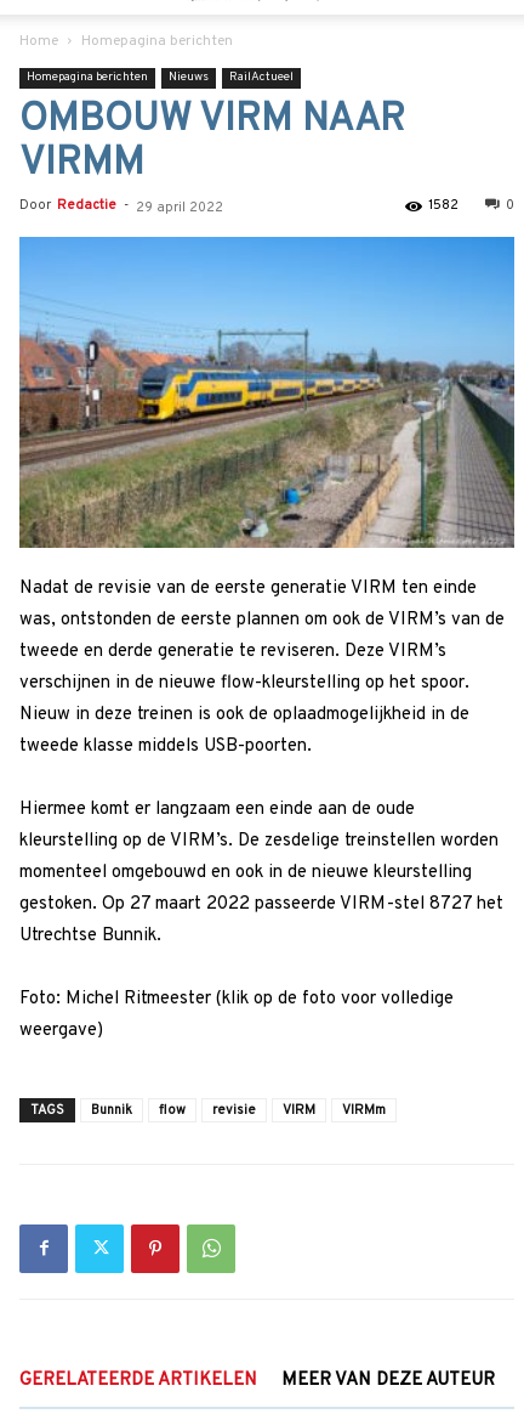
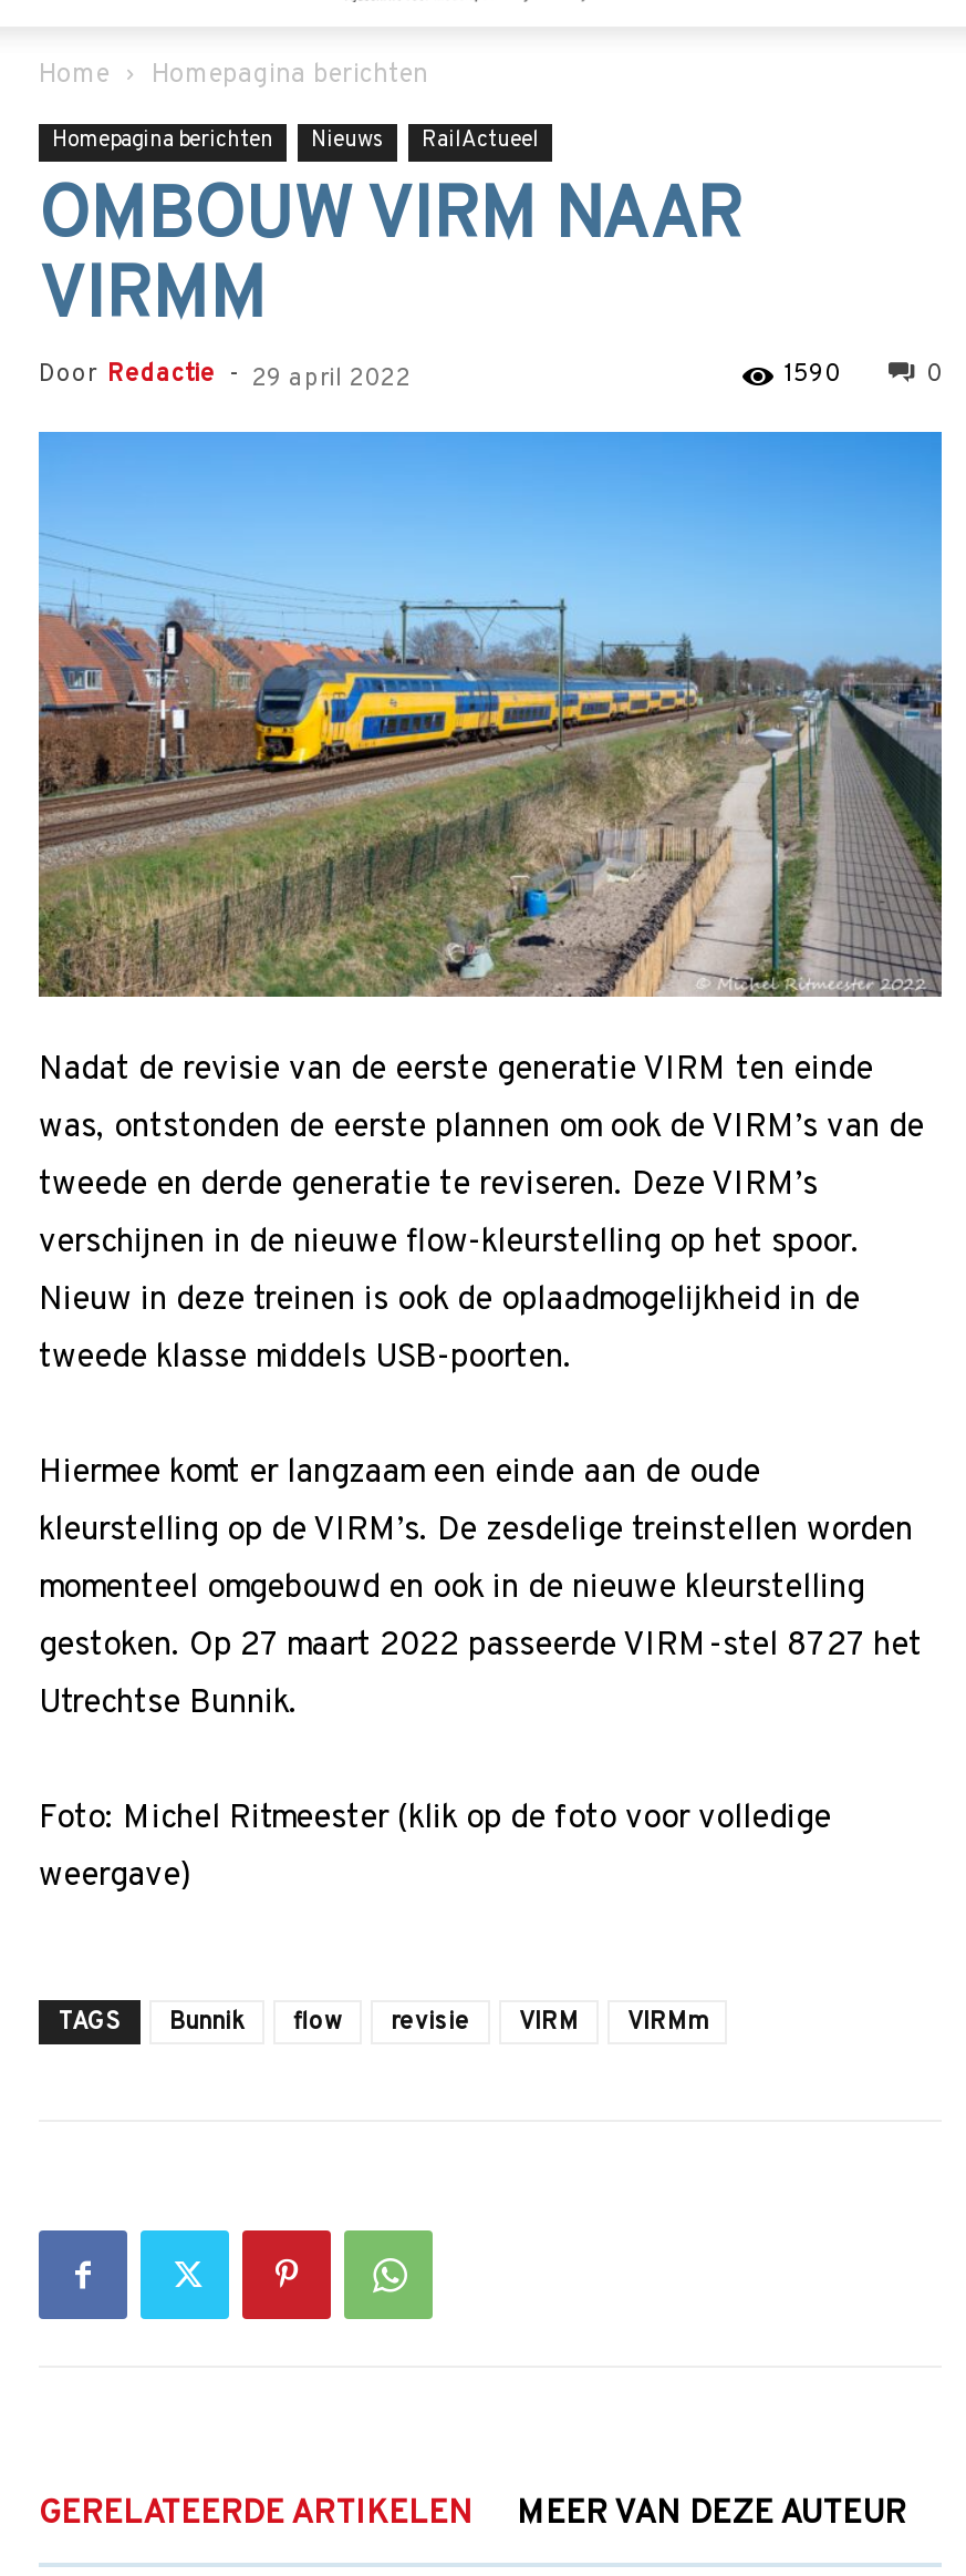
- 1582
+ 1590
